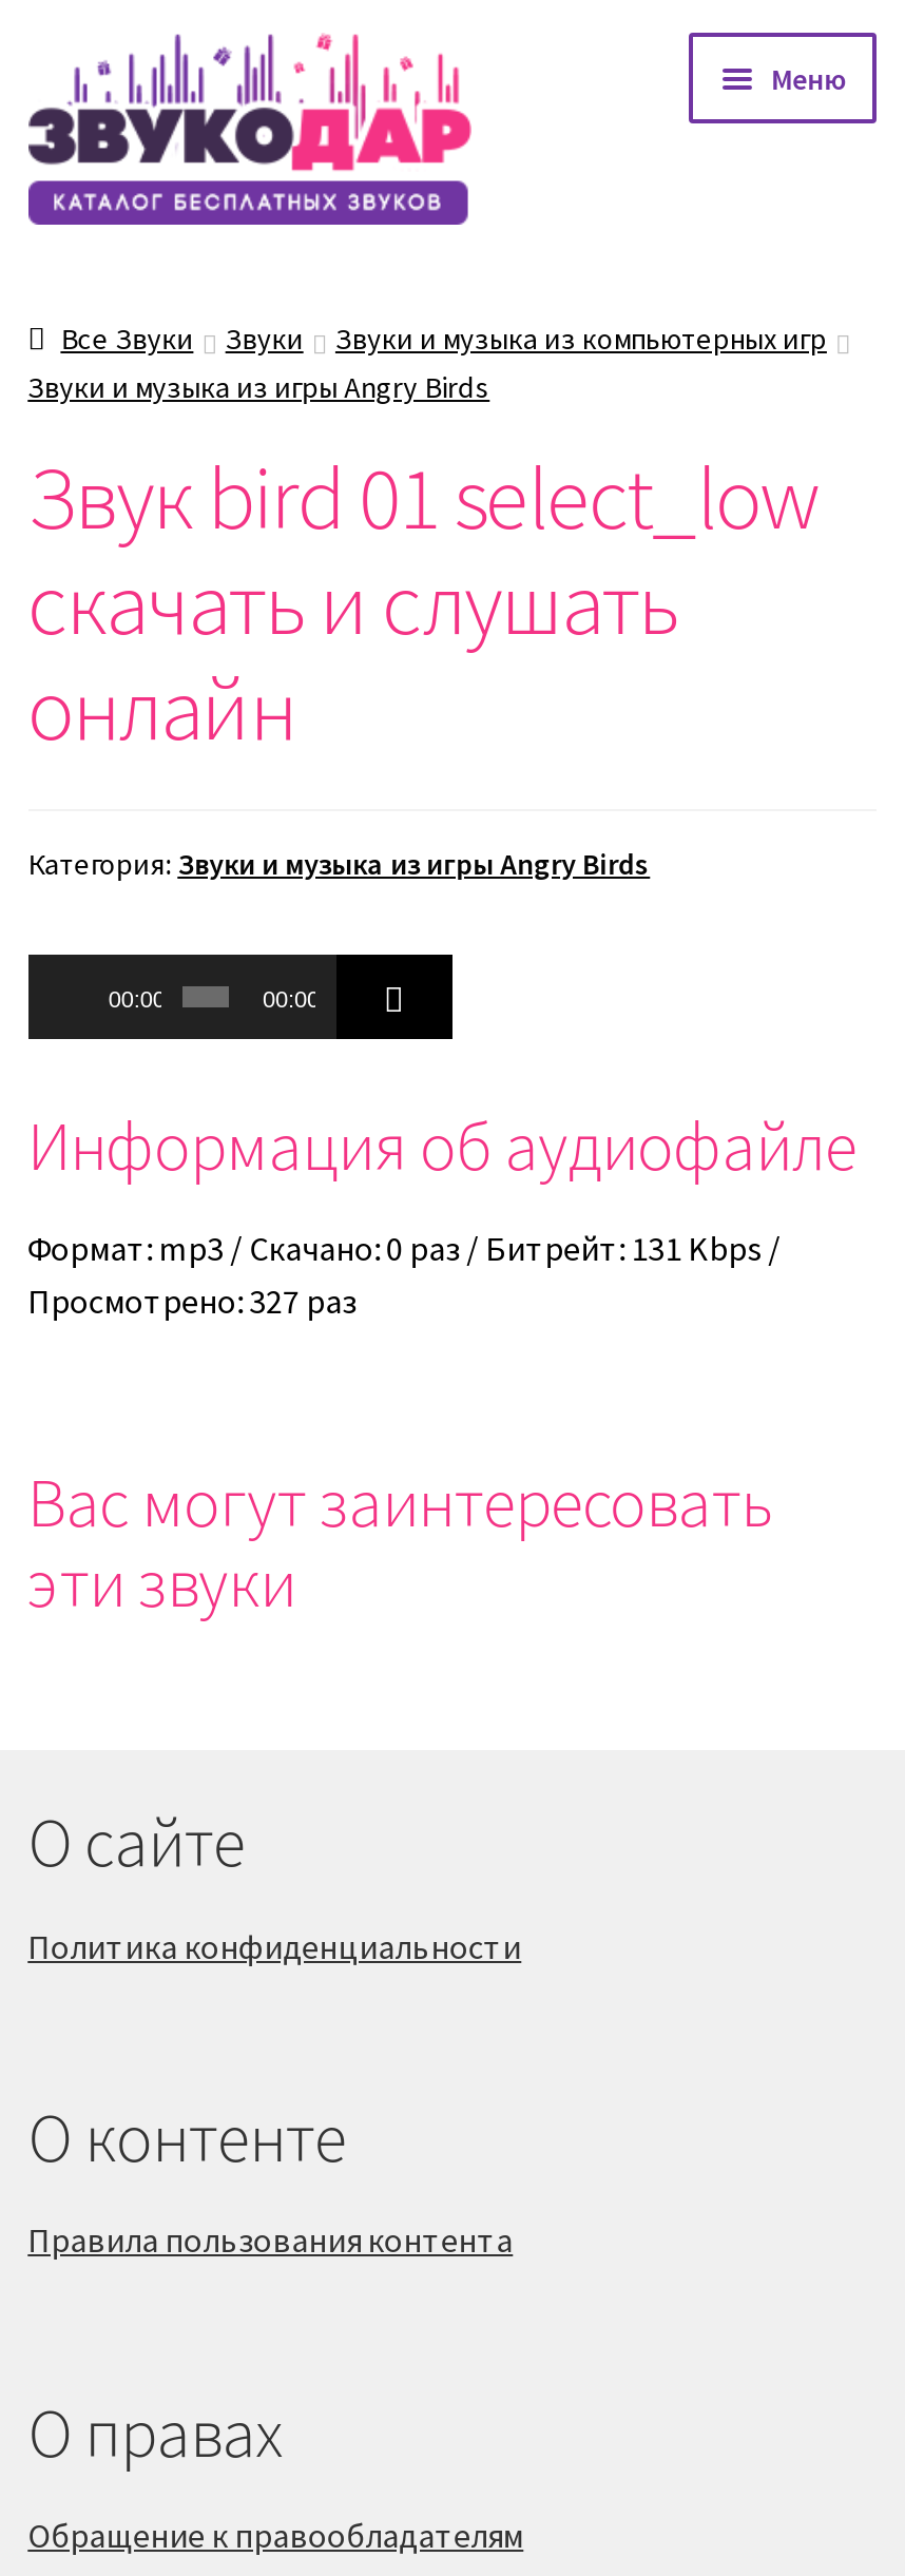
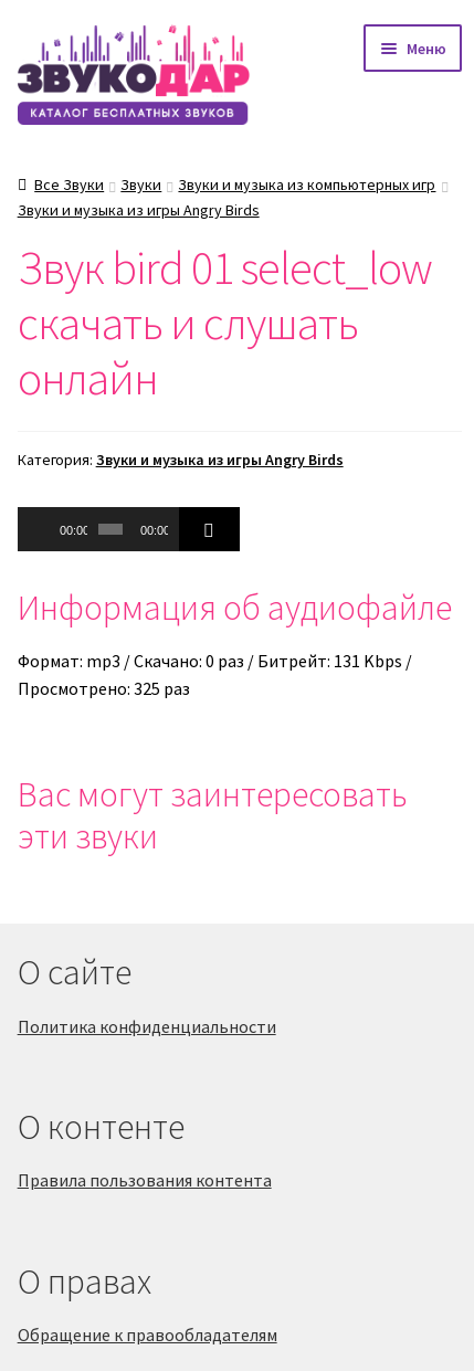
- Просмотрено: 327 раз
+ Просмотрено: 325 раз
